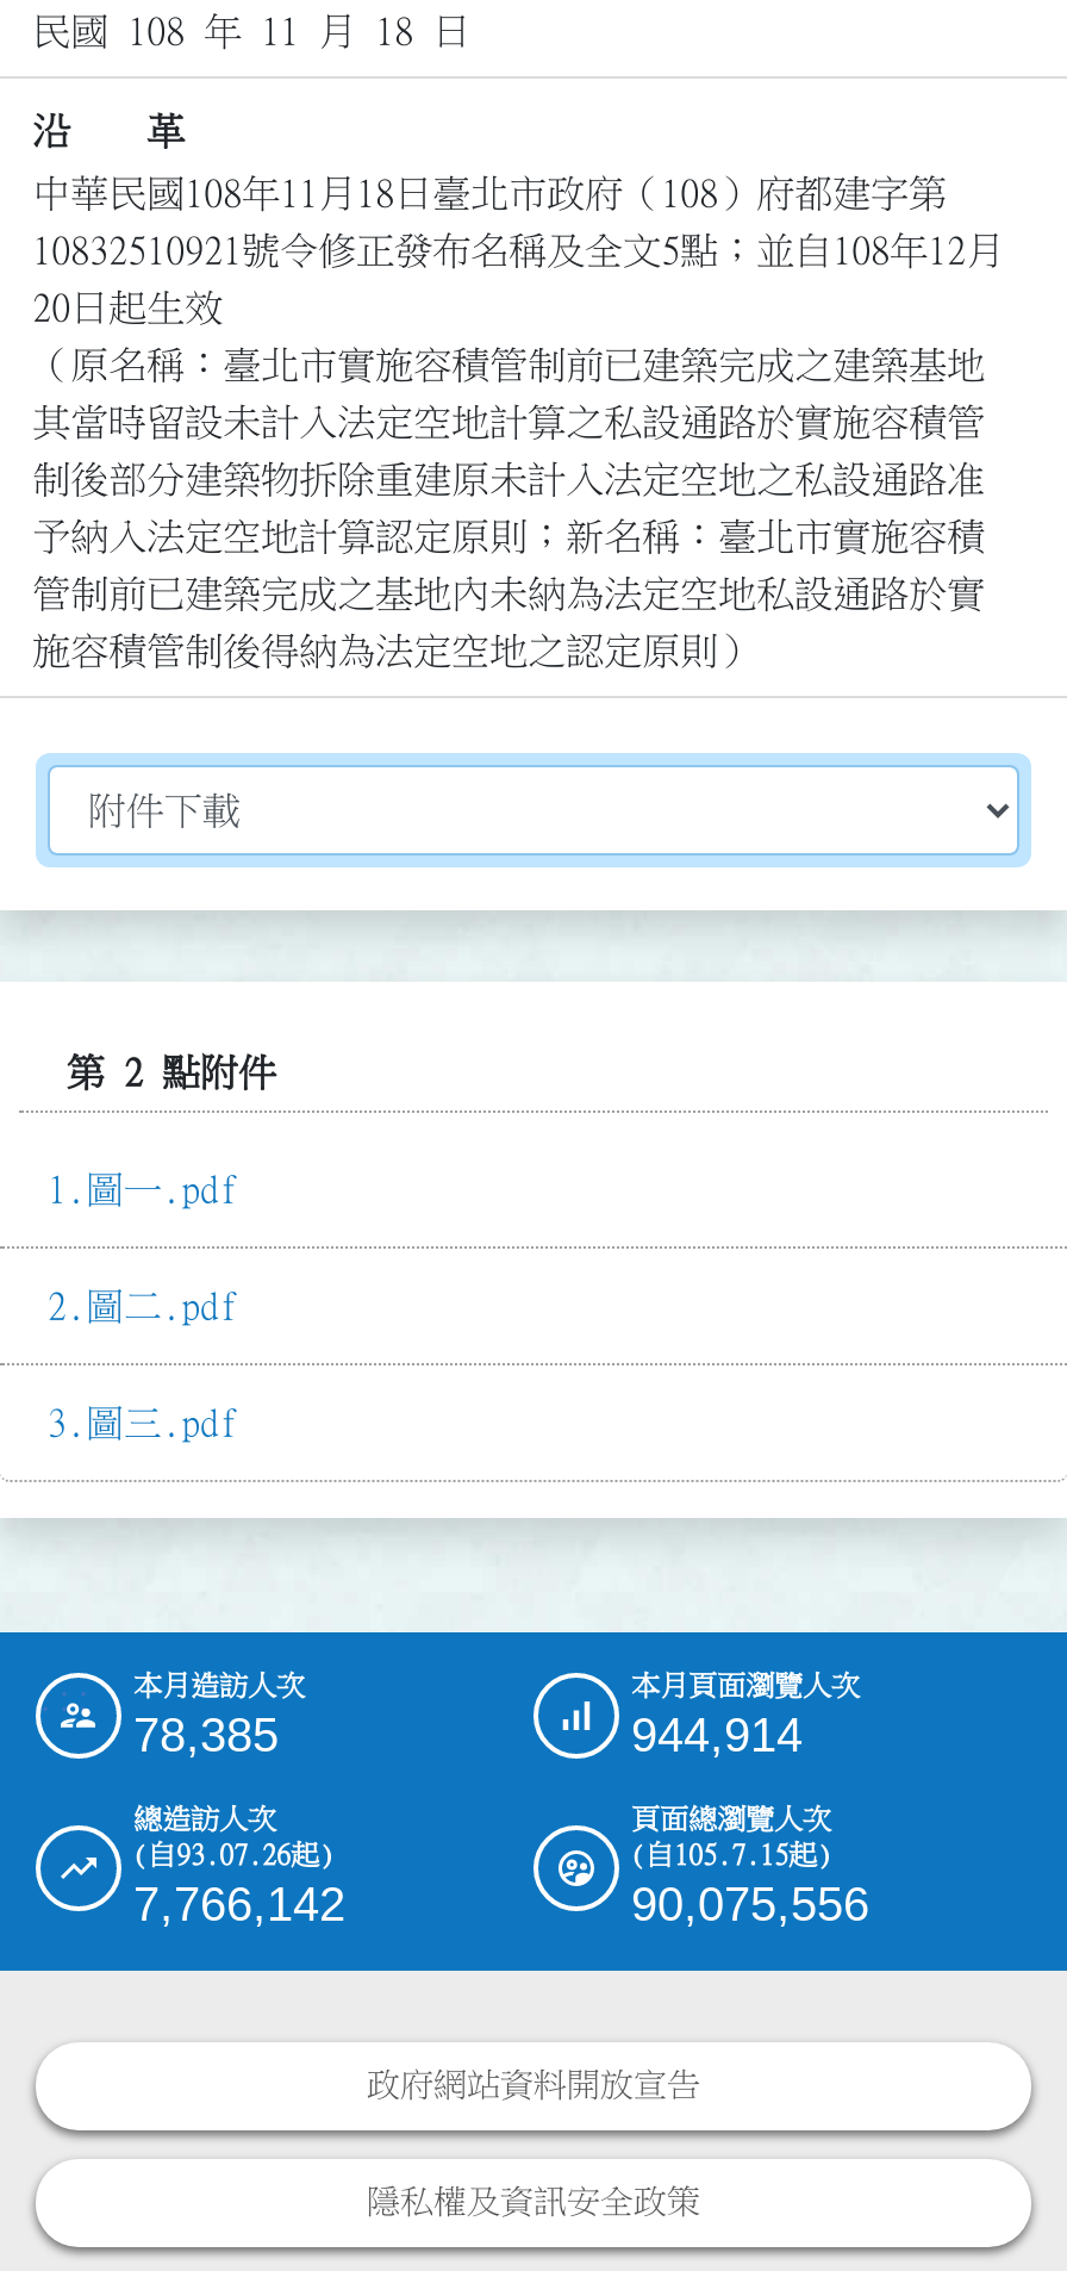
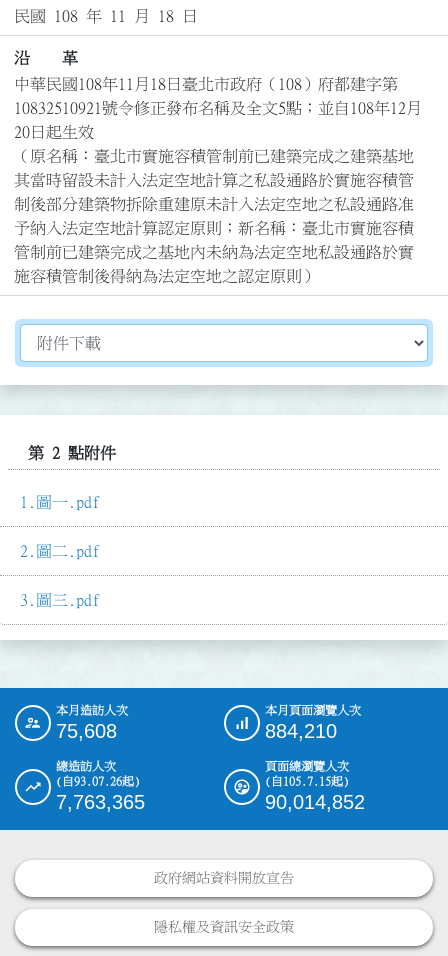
- 78,385
+ 75,608

- 944,914
+ 884,210

- 7,766,142
+ 7,763,365

- 90,075,556
+ 90,014,852
